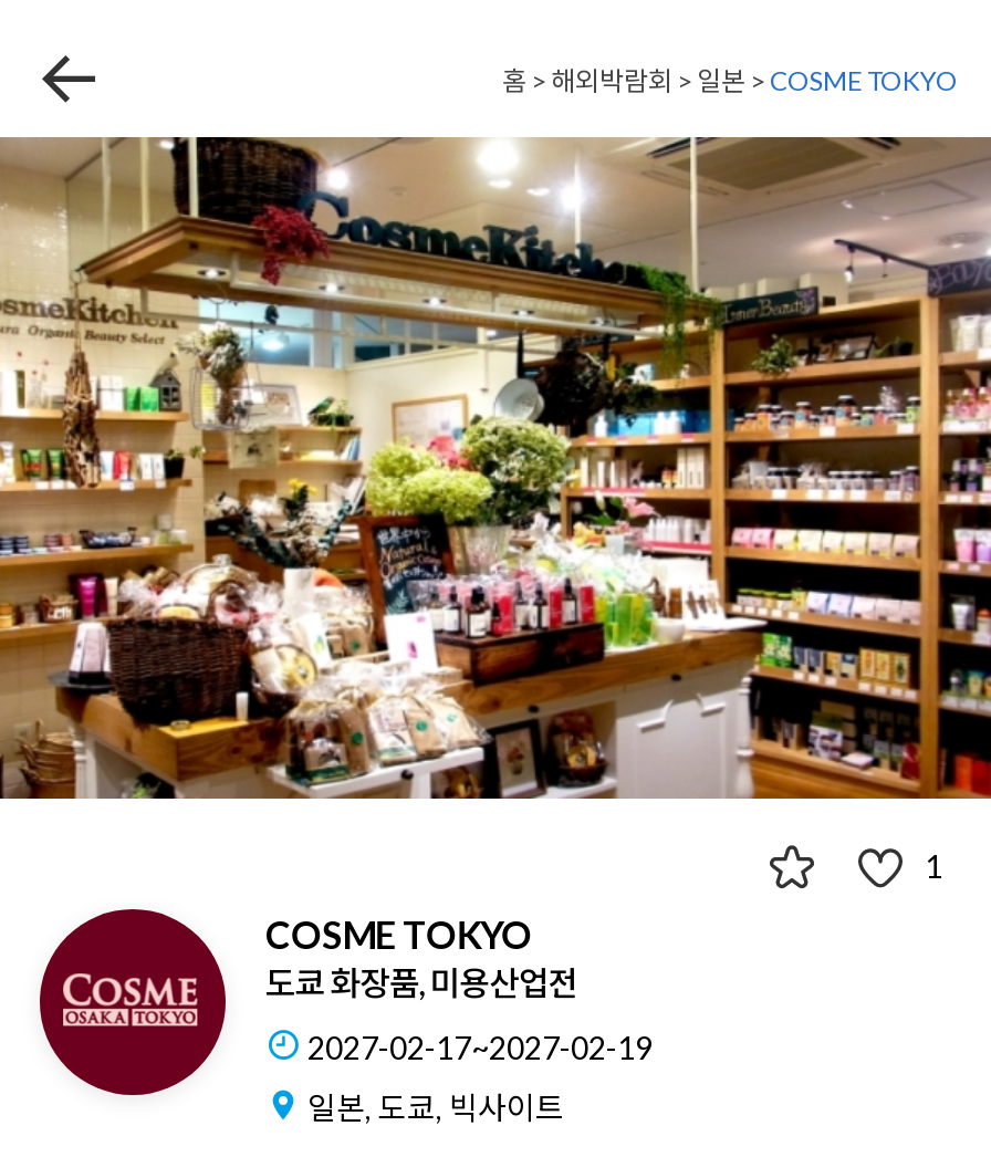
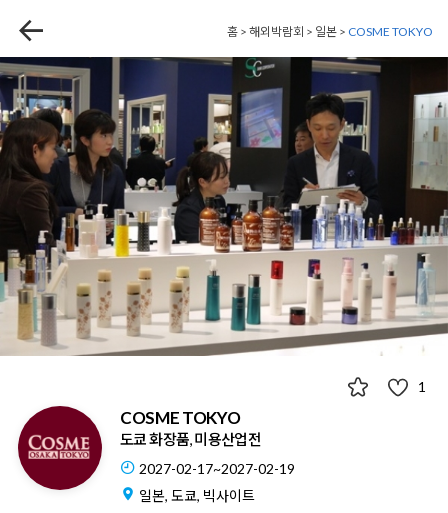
- [image]
+ [image]
